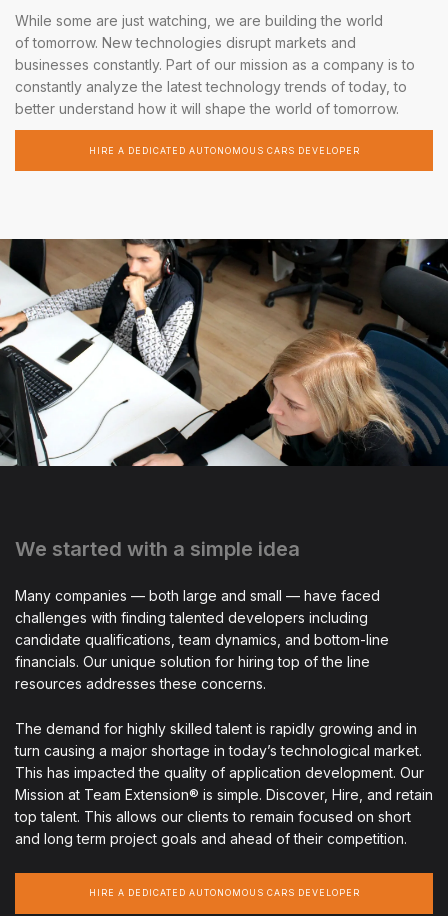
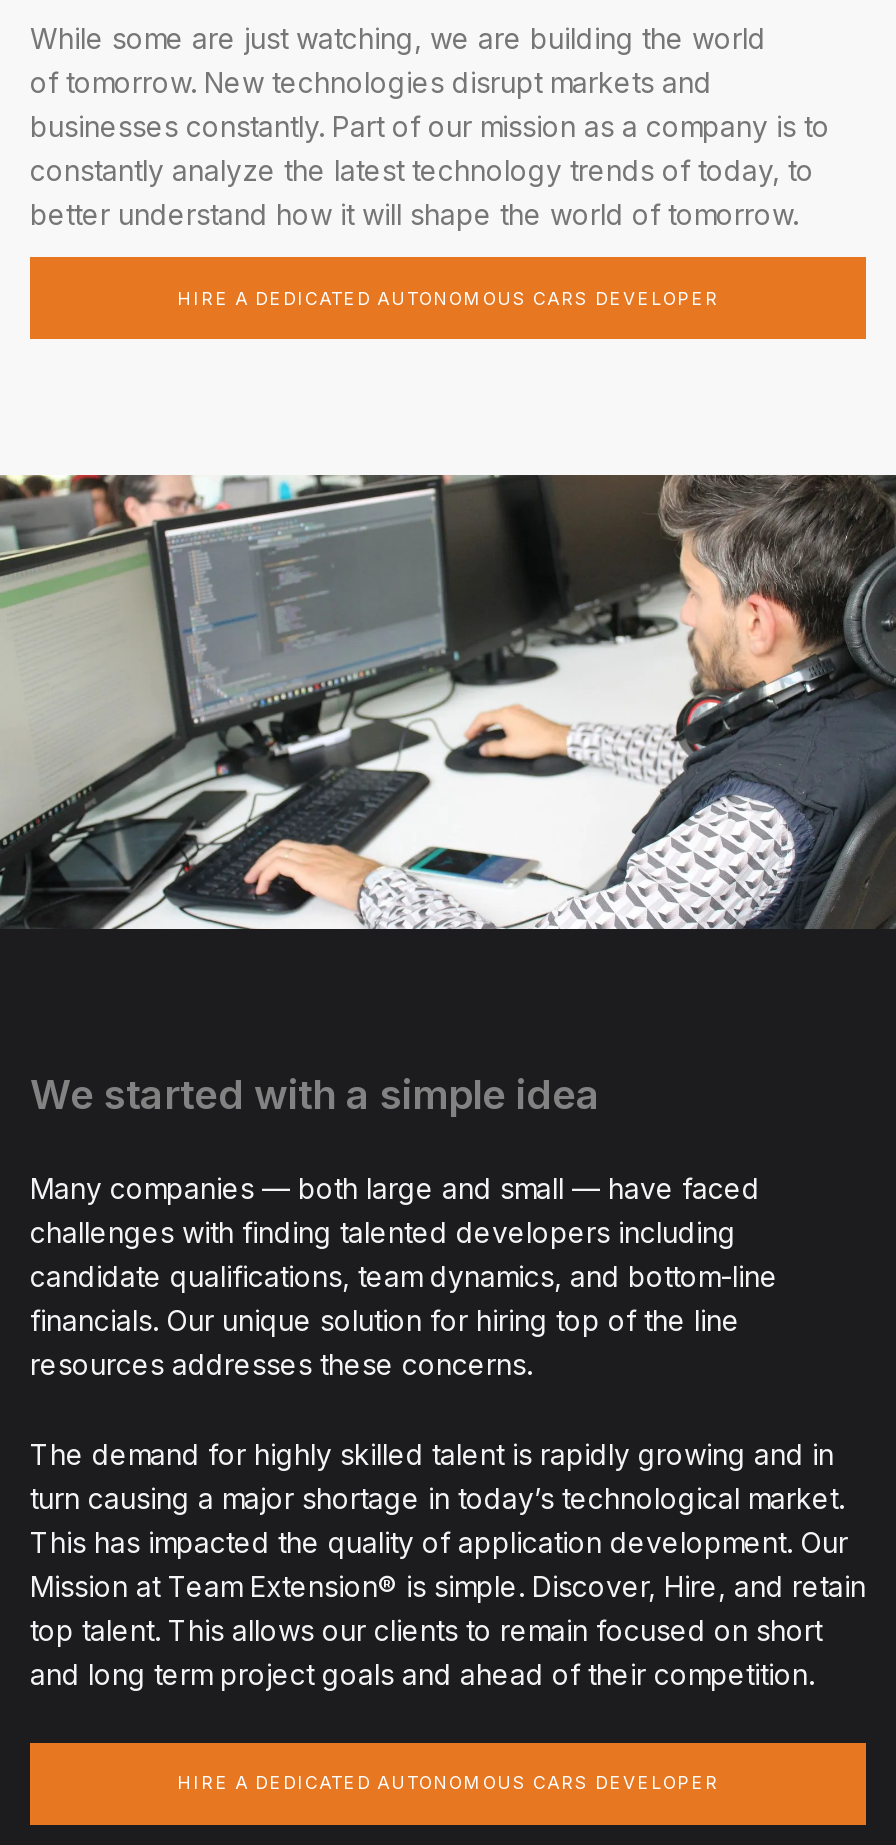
- [image]
+ [image]
